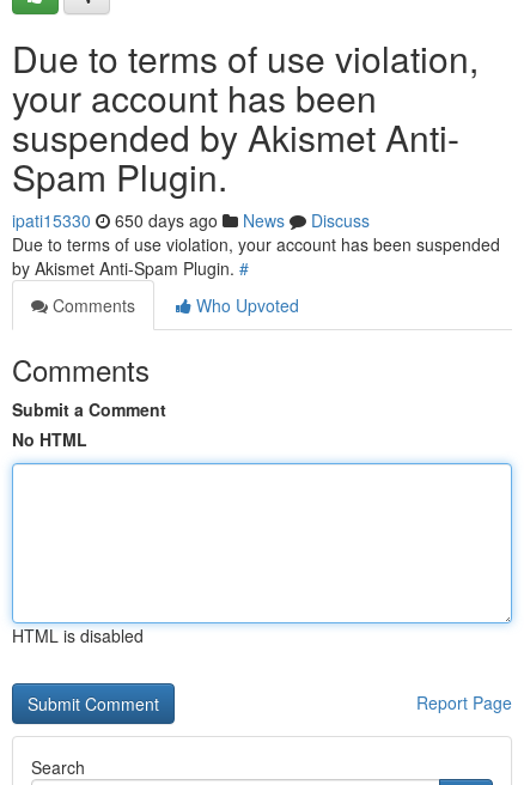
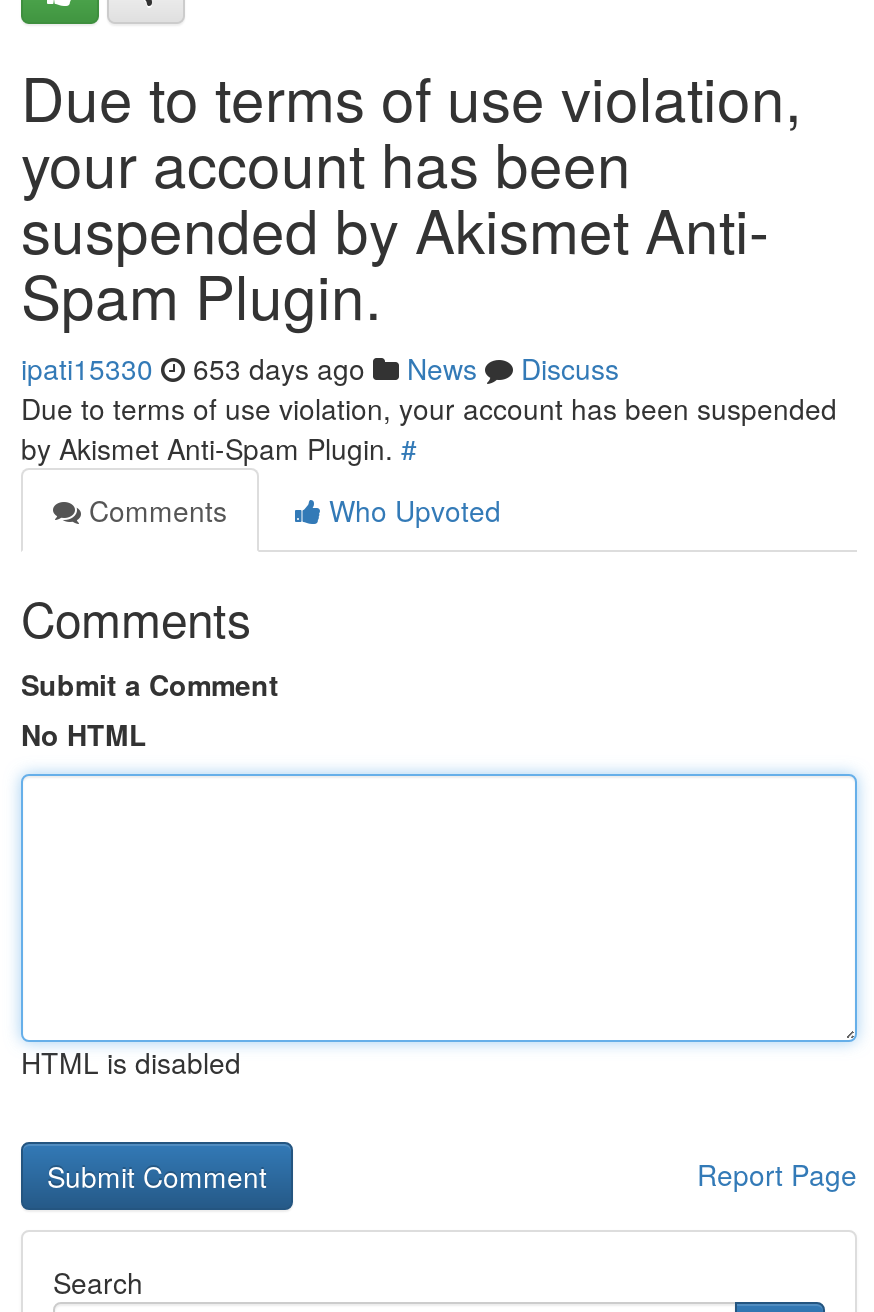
- ipati15330 650 days ago News Discuss
+ ipati15330 653 days ago News Discuss
